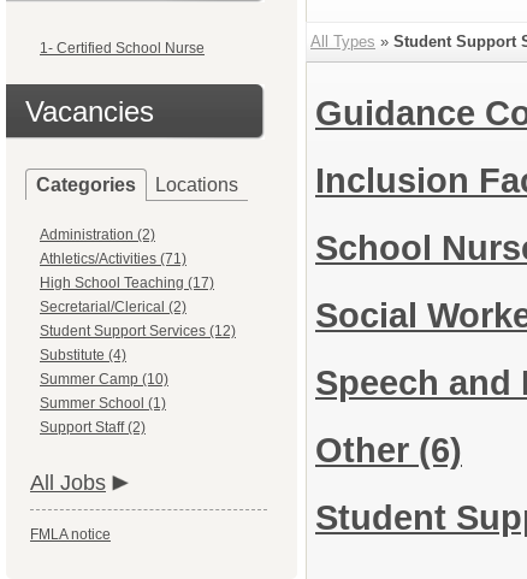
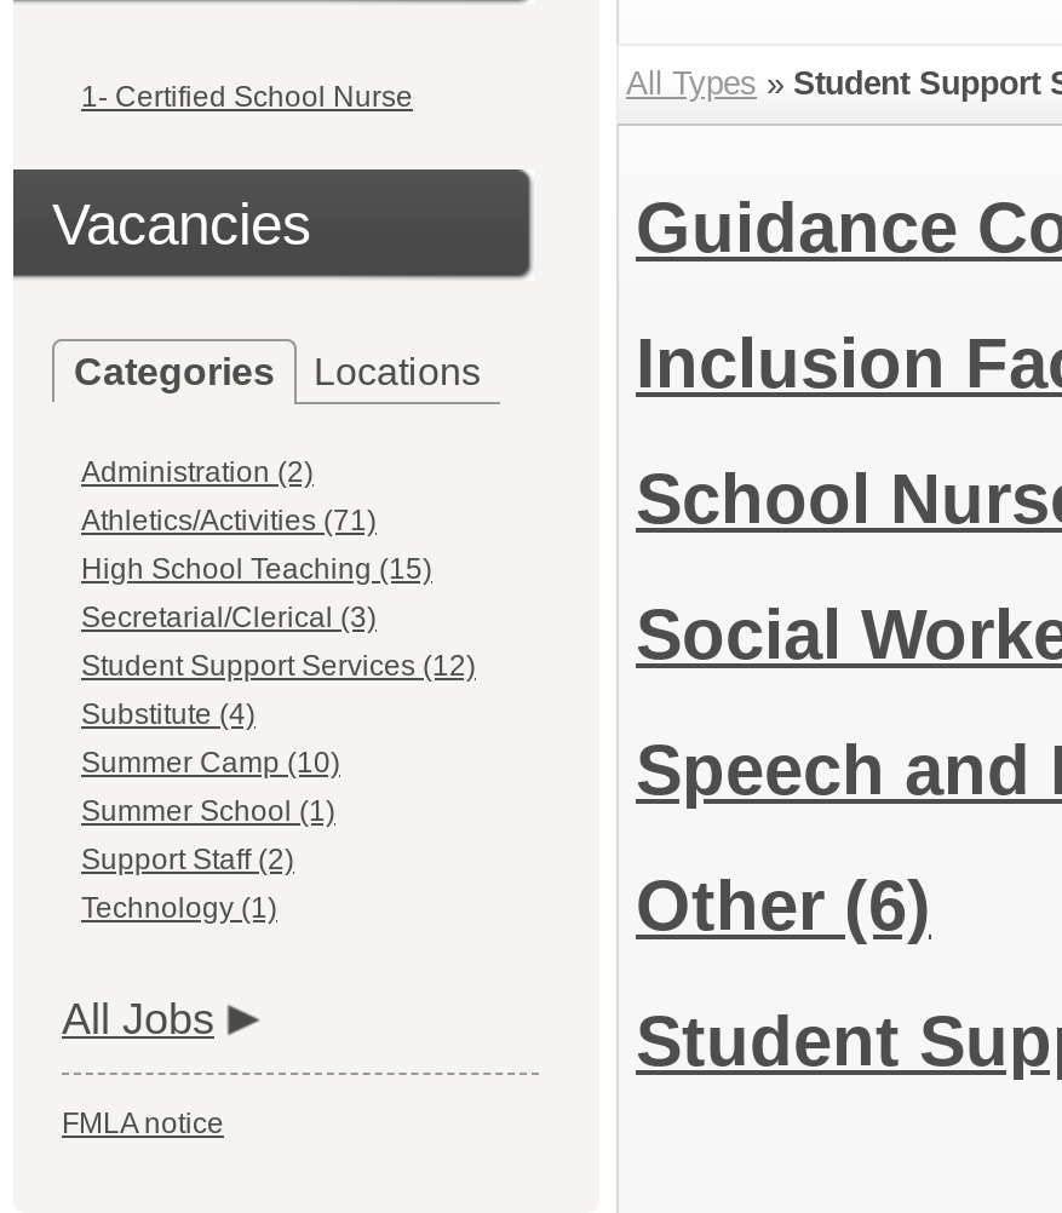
- High School Teaching (17)
+ High School Teaching (15)

- Secretarial/Clerical (2)
+ Secretarial/Clerical (3)

+ Technology (1)
